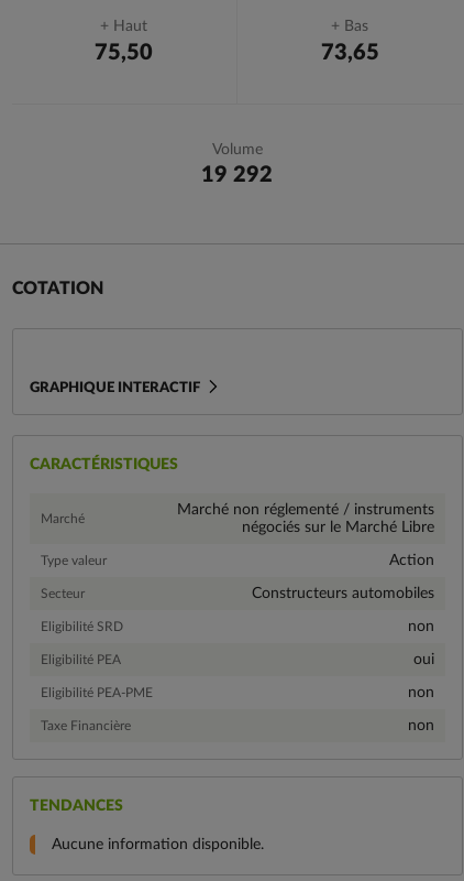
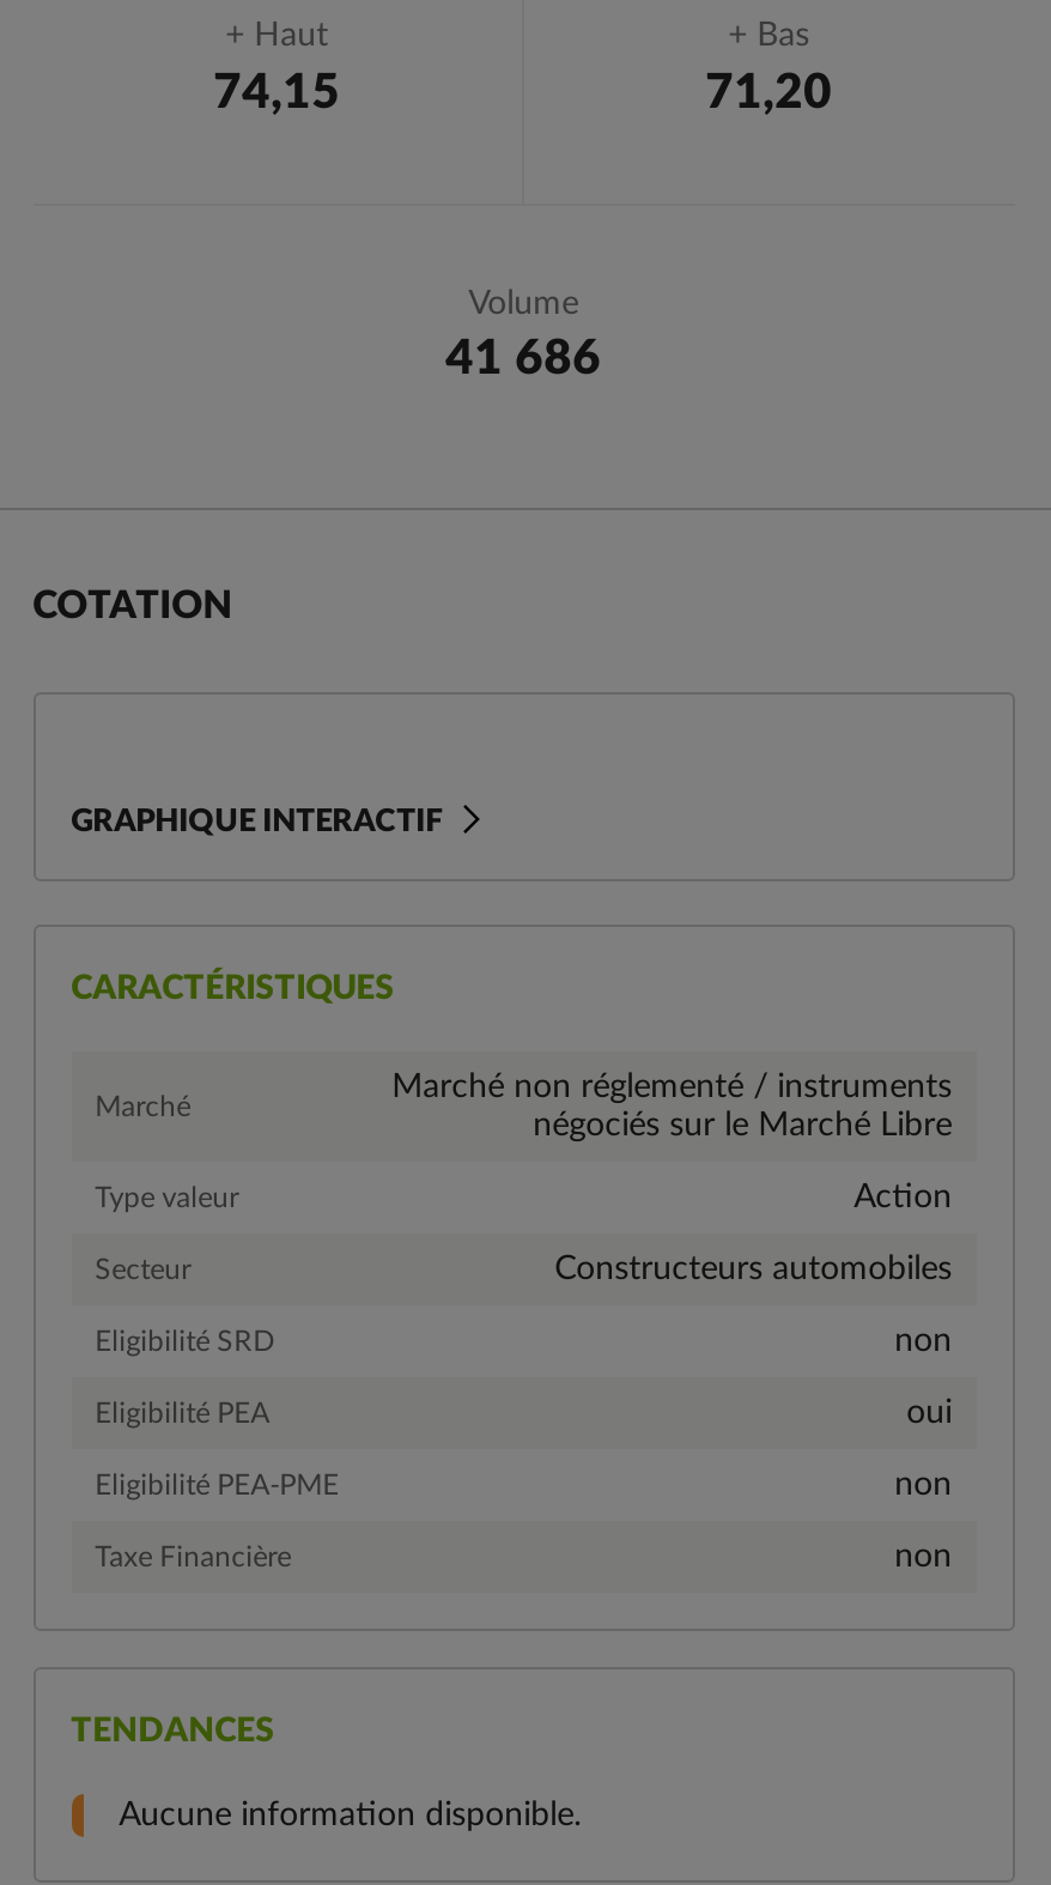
- 75,50
+ 74,15

- 73,65
+ 71,20

- 19 292
+ 41 686
